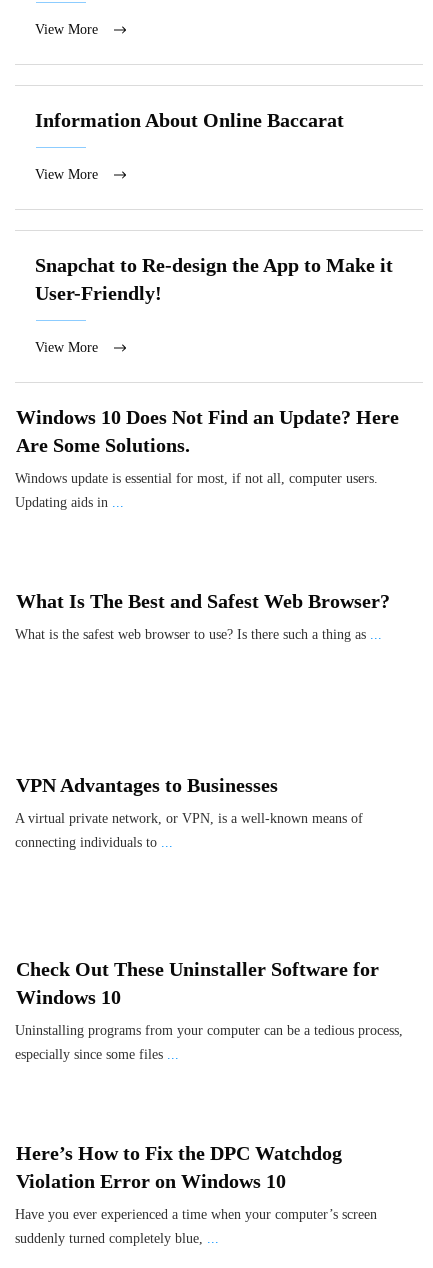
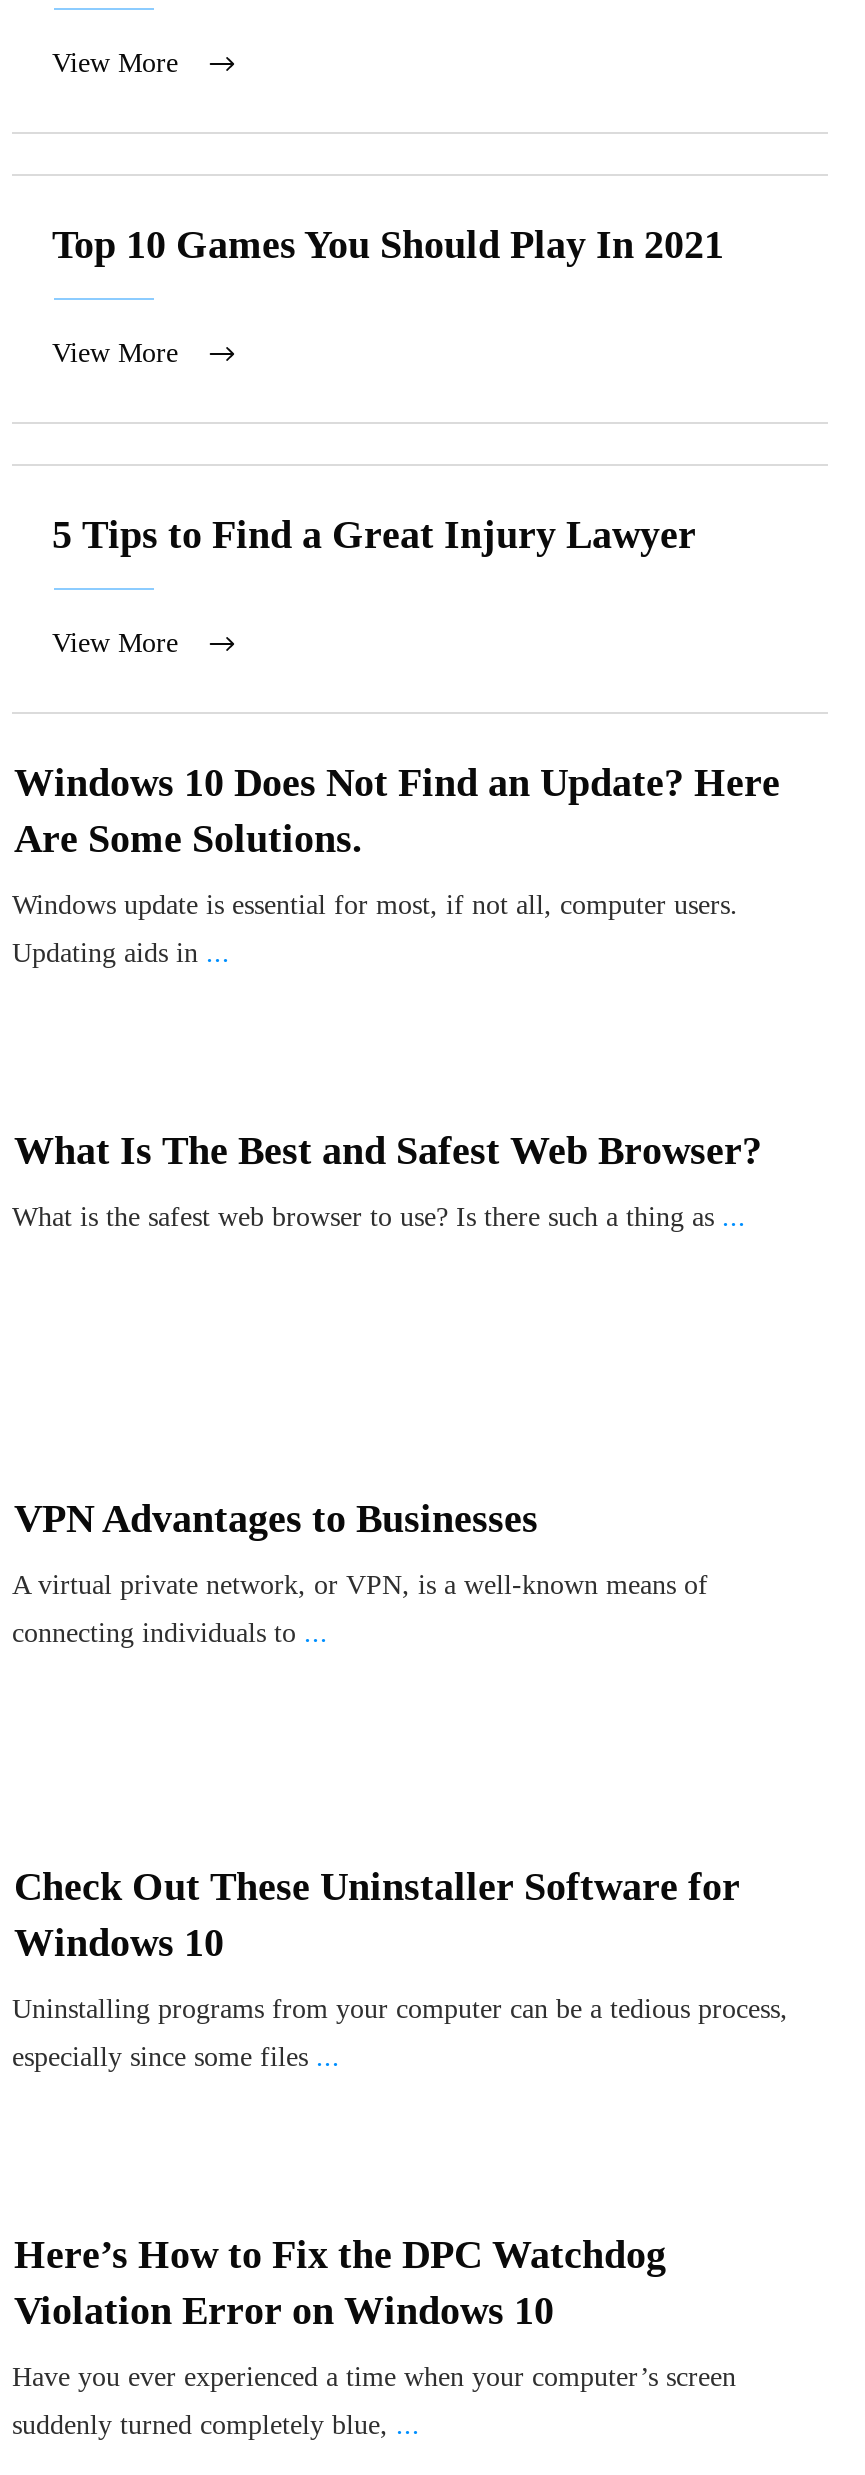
- Information About Online Baccarat
+ Top 10 Games You Should Play In 2021

- Snapchat to Re-design the App to Make it
- User-Friendly!
+ 5 Tips to Find a Great Injury Lawyer
